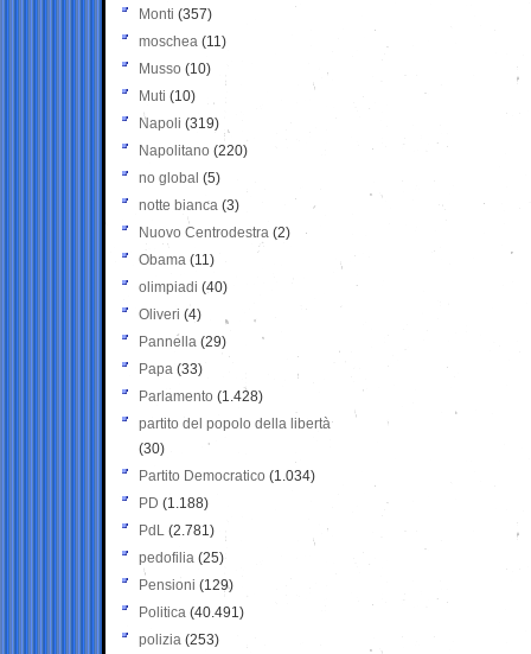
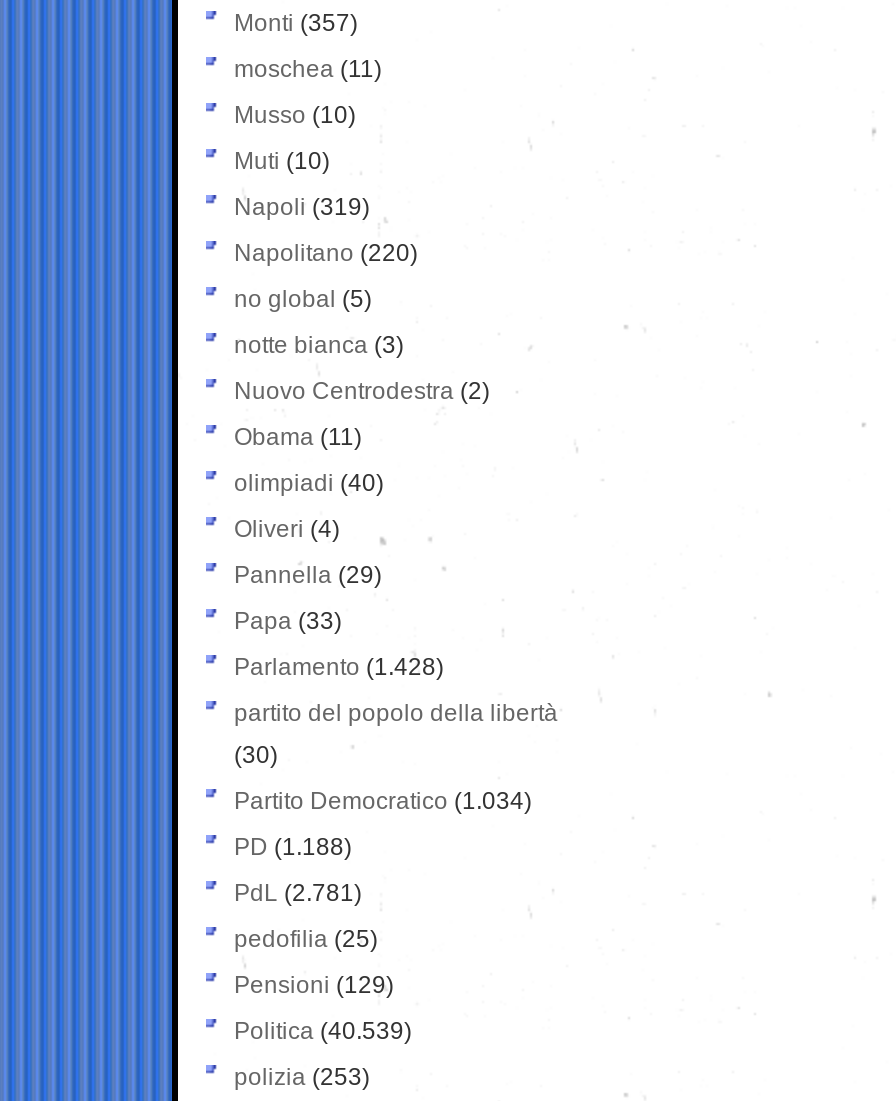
- Politica (40.491)
+ Politica (40.539)
